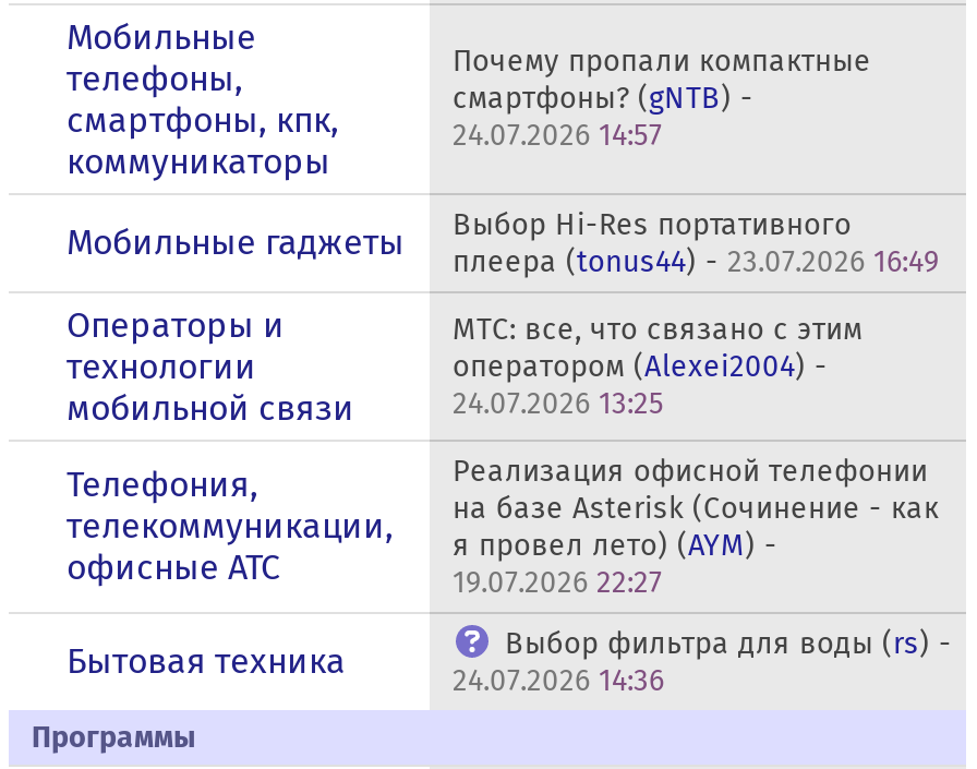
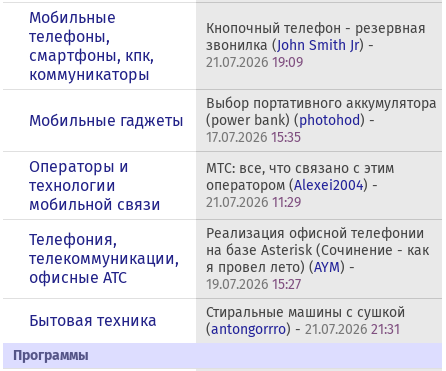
- Почему пропали компактные
- смартфоны? (gNTB) -
- 24.07.2026 14:57
+ Кнопочный телефон - резервная
+ звонилка (John Smith Jr) -
+ 21.07.2026 19:09

- Выбор Hi-Res портативного
- плеера (tonus44) - 23.07.2026 16:49
+ Выбор портативного аккумулятора
+ (power bank) (photohod) -
+ 17.07.2026 15:35

- 24.07.2026 13:25
+ 21.07.2026 11:29

- 19.07.2026 22:27
+ 19.07.2026 15:27

- Выбор фильтра для воды (rs) -
- 24.07.2026 14:36
+ Стиральные машины с сушкой
+ (antongorrro) - 21.07.2026 21:31
